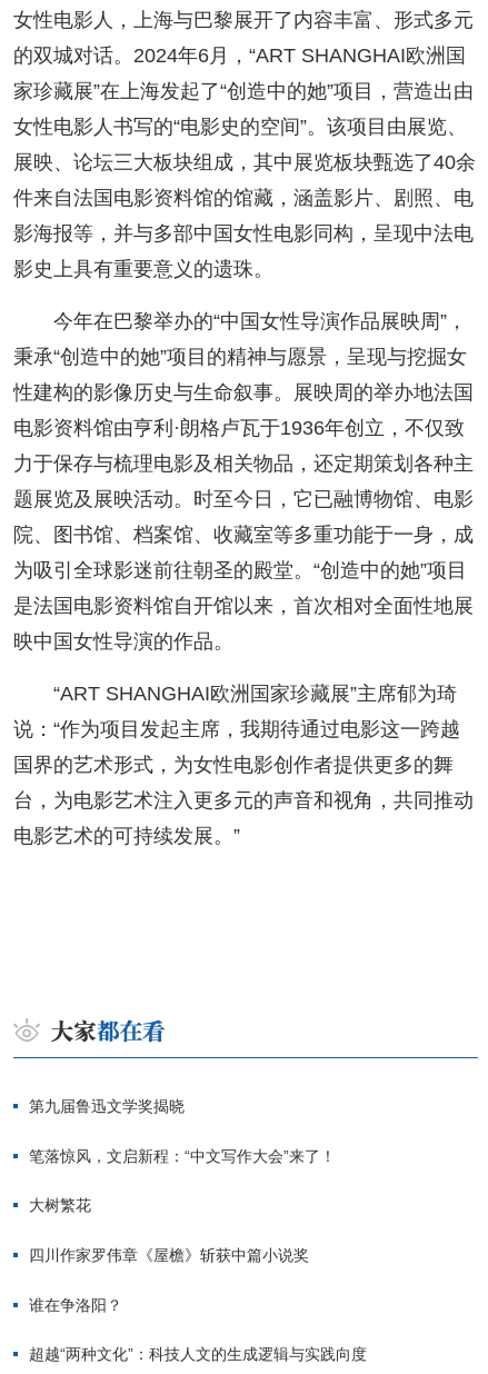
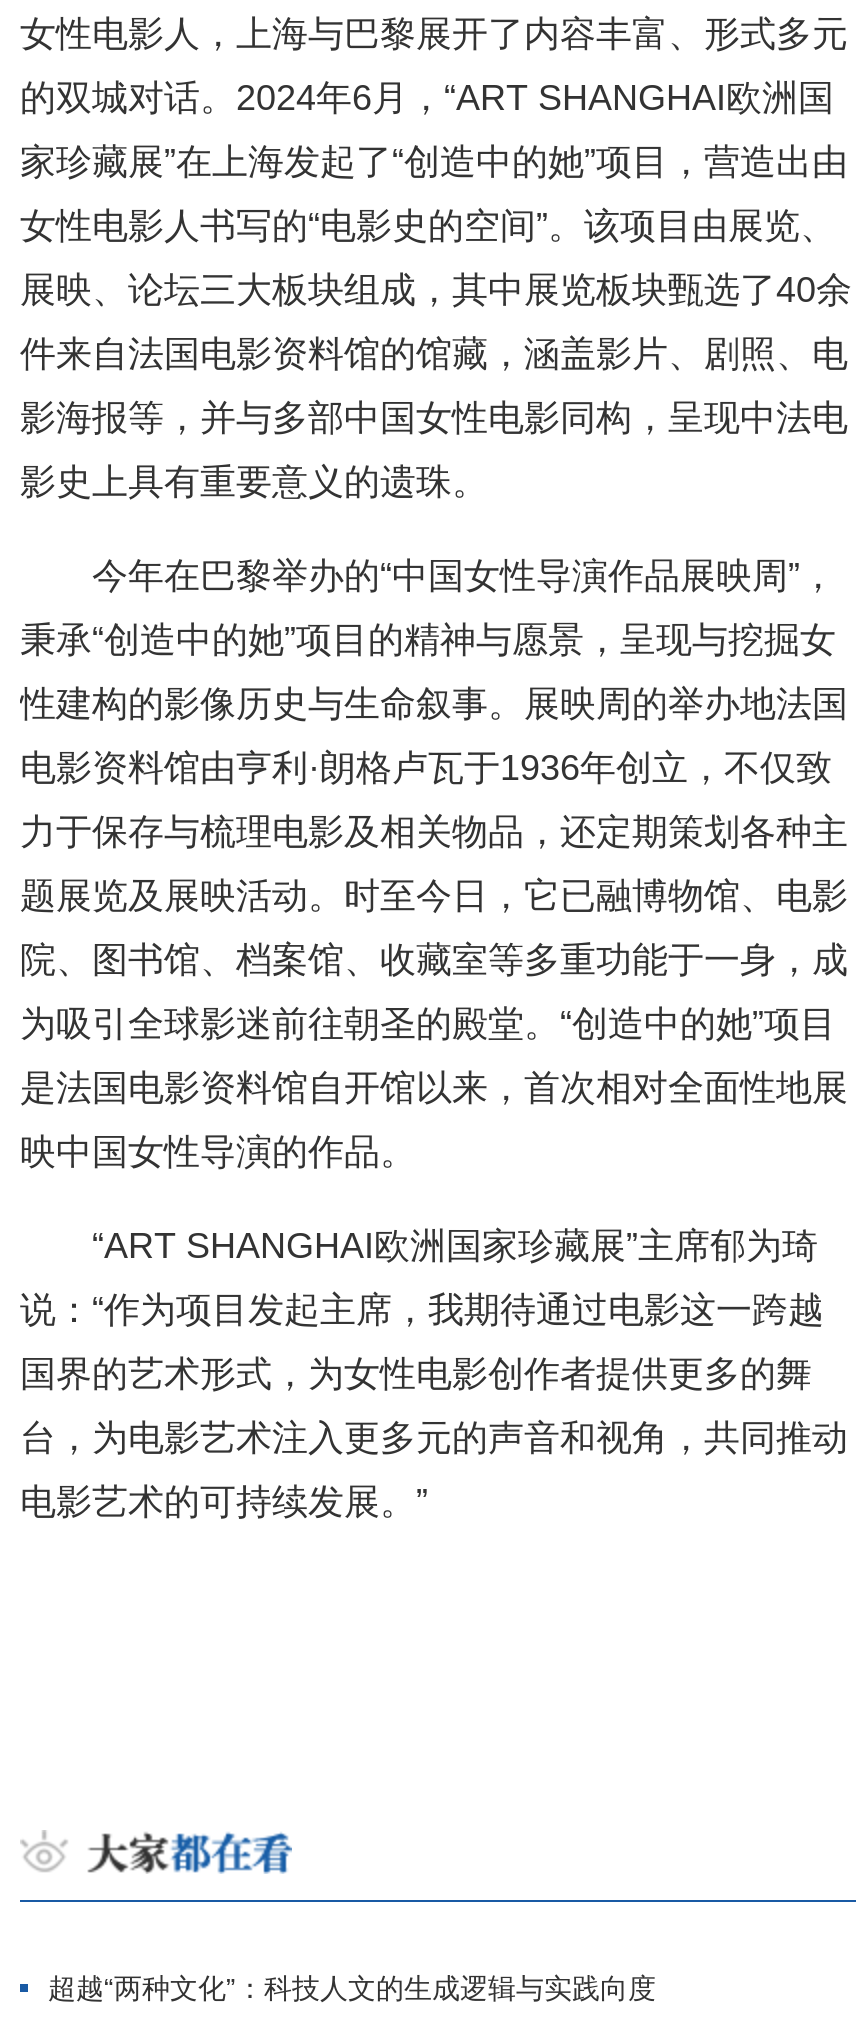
- 第九届鲁迅文学奖揭晓
- 笔落惊风，文启新程：“中文写作大会”来了！
- 大树繁花
- 四川作家罗伟章《屋檐》斩获中篇小说奖
- 谁在争洛阳？
